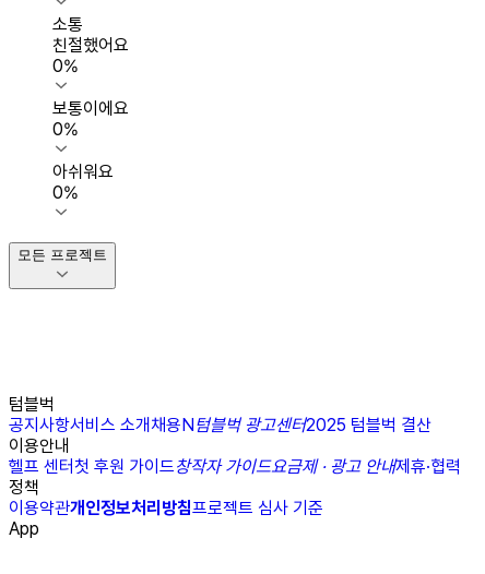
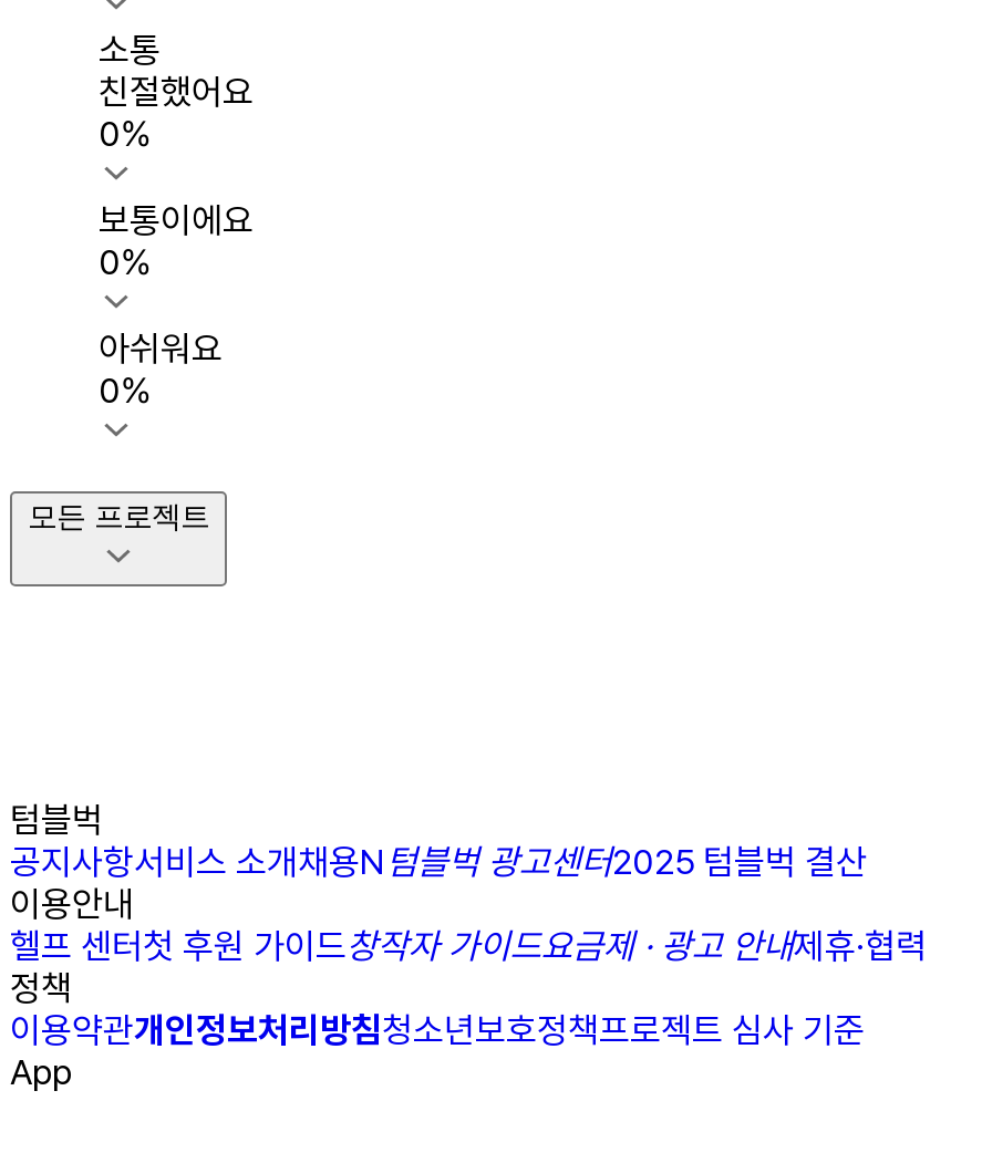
- 이용약관개인정보처리방침프로젝트 심사 기준
+ 이용약관개인정보처리방침청소년보호정책프로젝트 심사 기준
